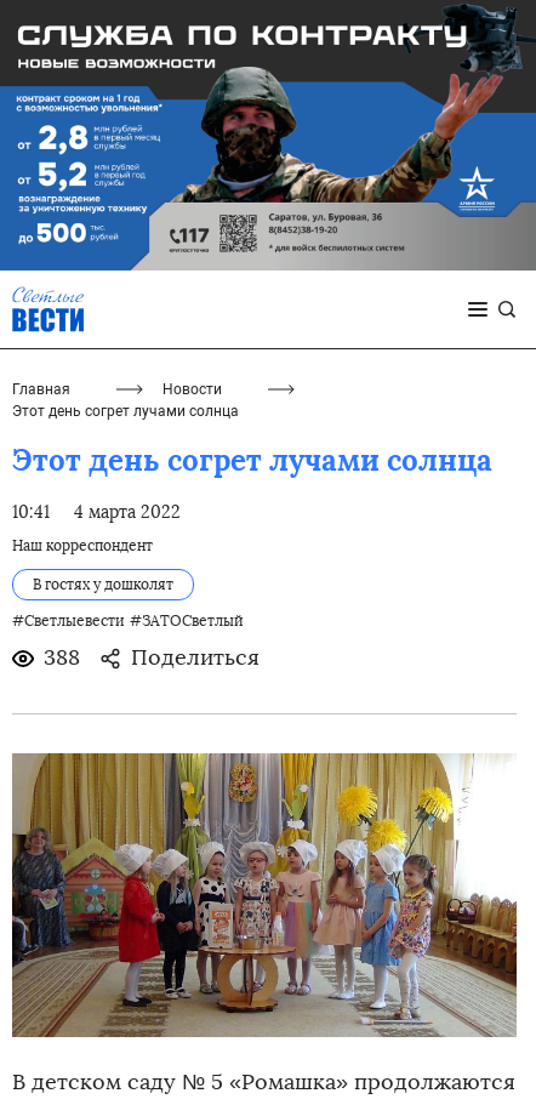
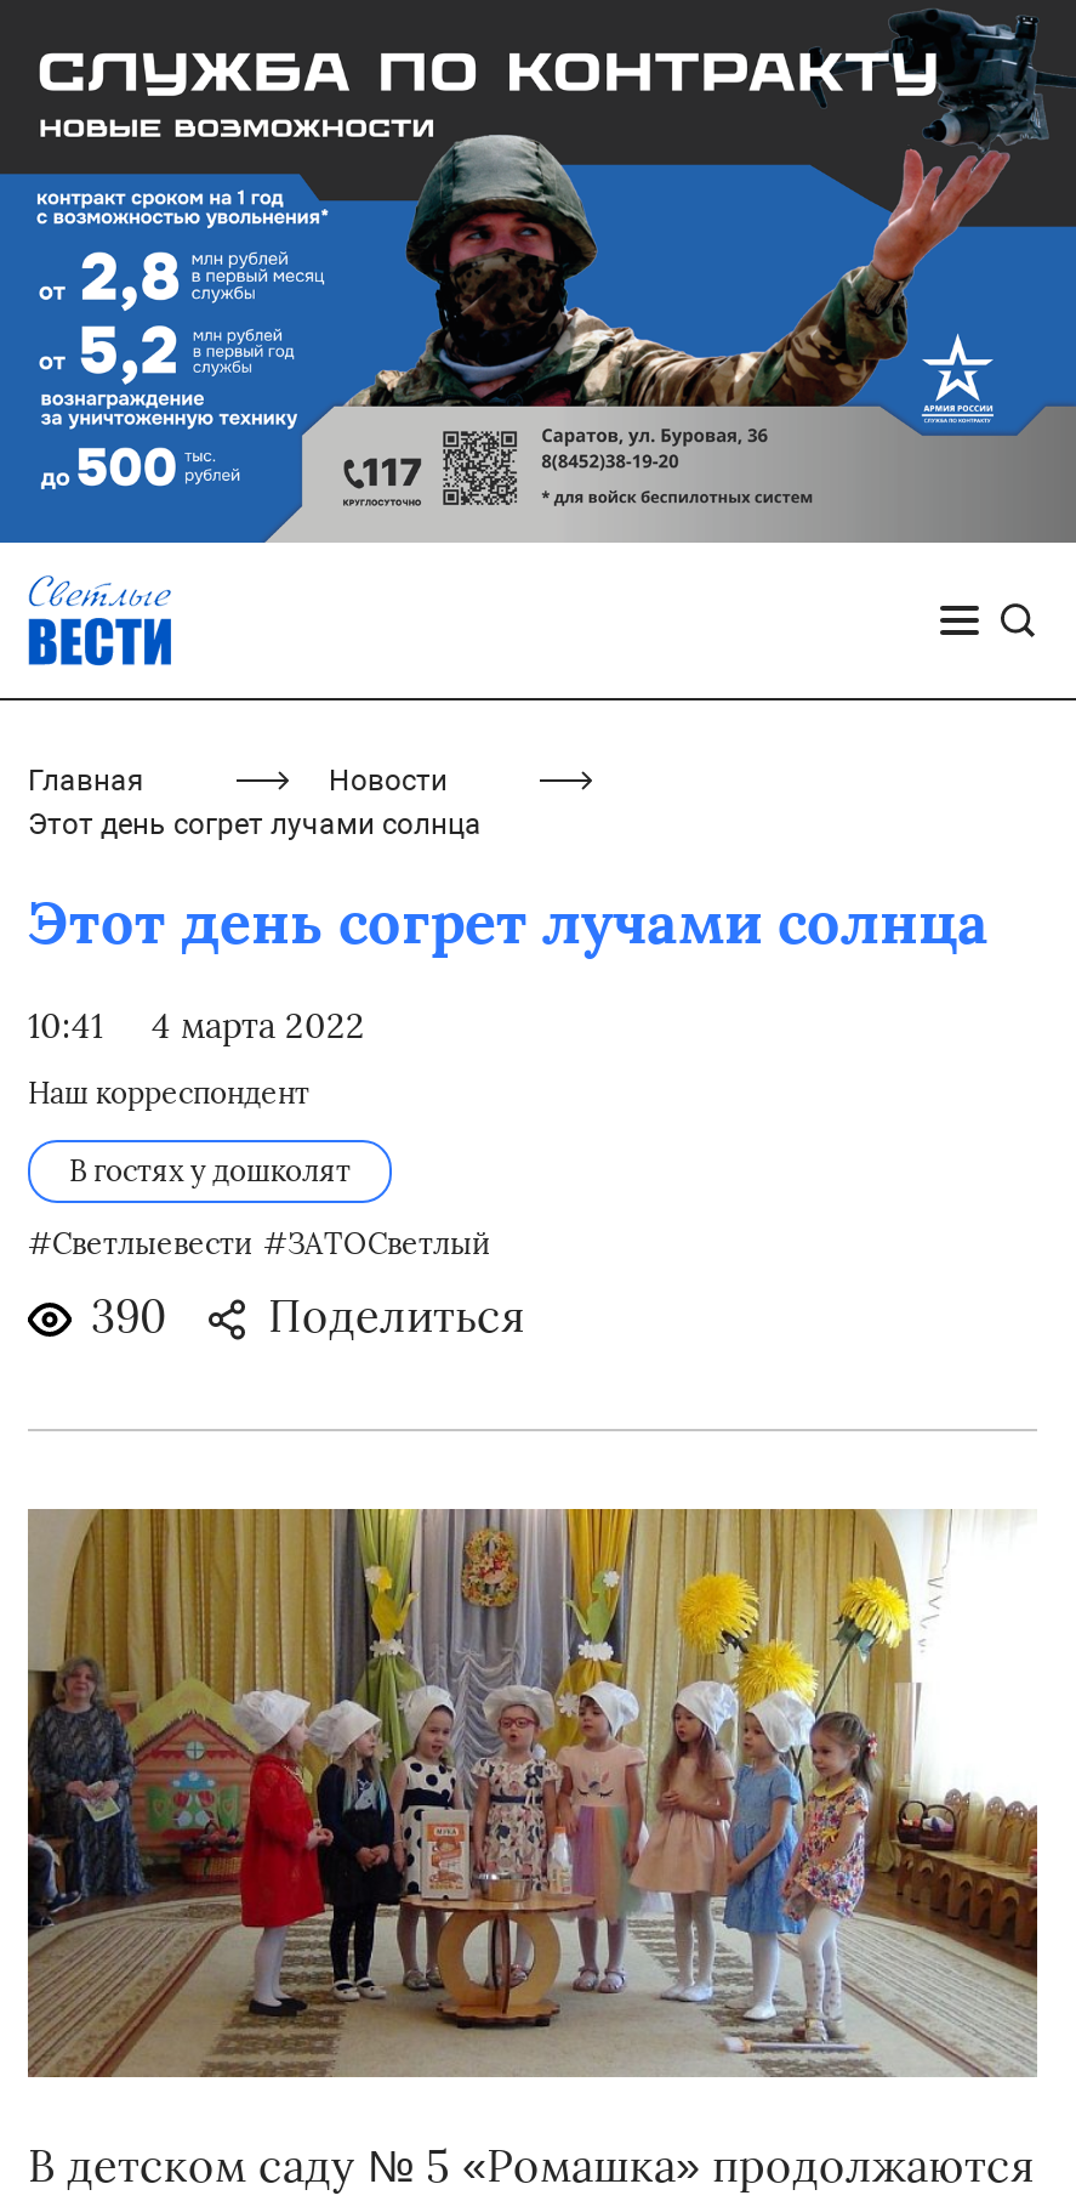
- 388 Поделиться
+ 390 Поделиться
